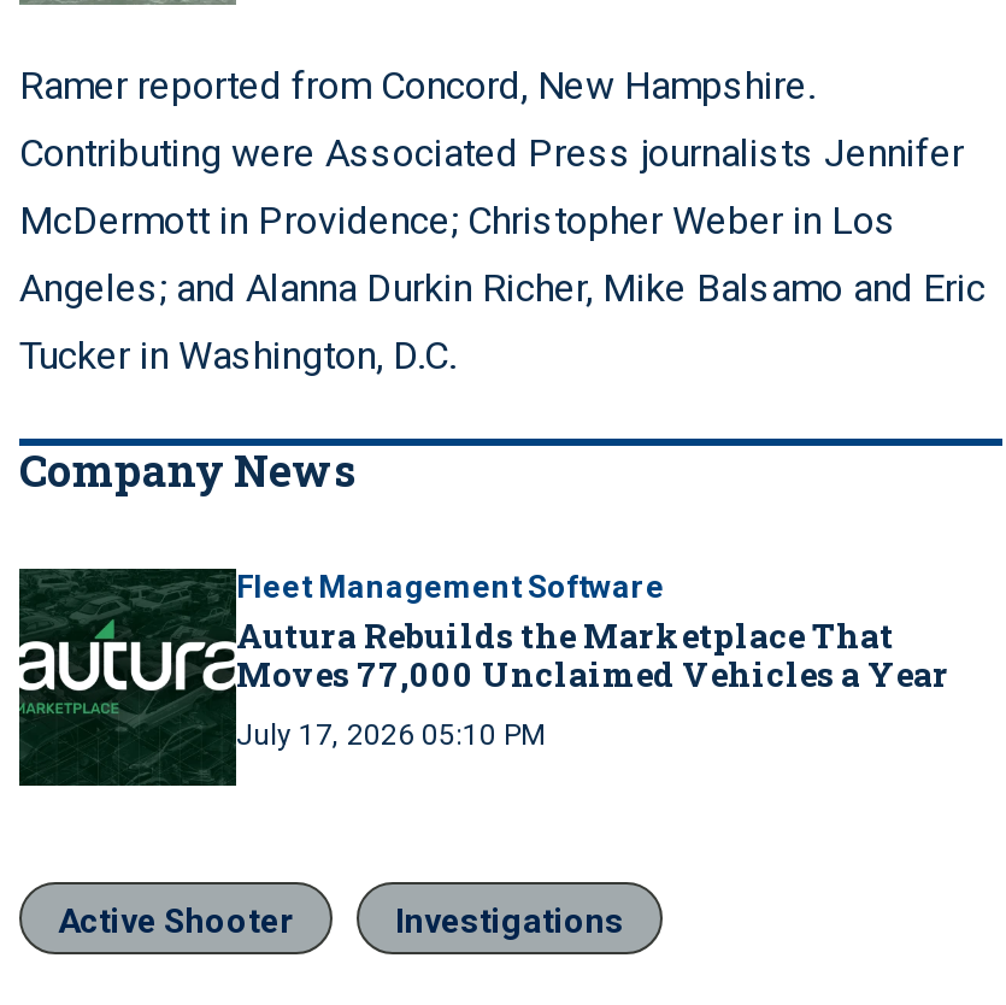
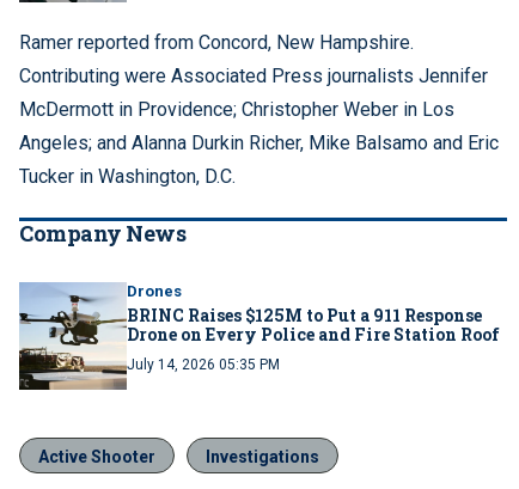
- [image]
- Fleet Management Software
- Autura Rebuilds the Marketplace That
- Moves 77,000 Unclaimed Vehicles a Year
+ [image]
+ Drones
+ BRINC Raises $125M to Put a 911 Response
+ Drone on Every Police and Fire Station Roof

- July 17, 2026 05:10 PM
+ July 14, 2026 05:35 PM
